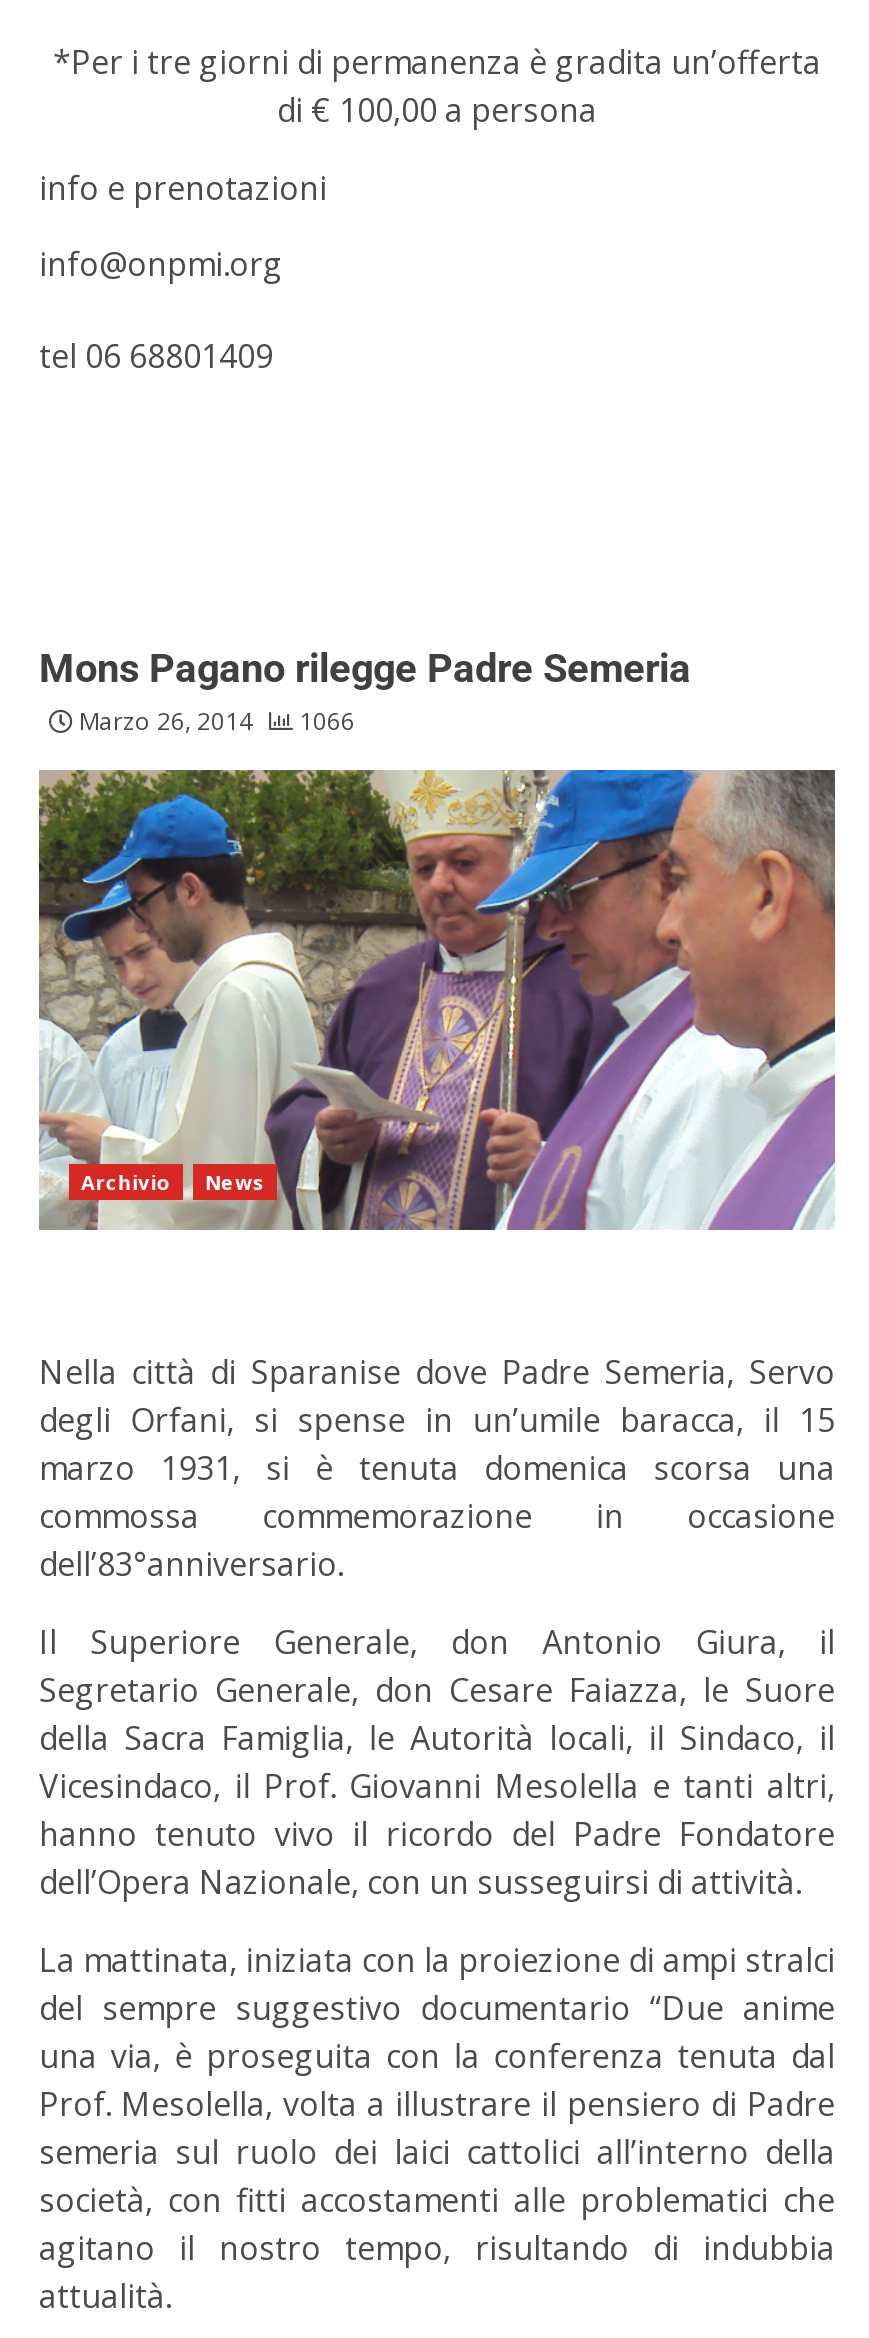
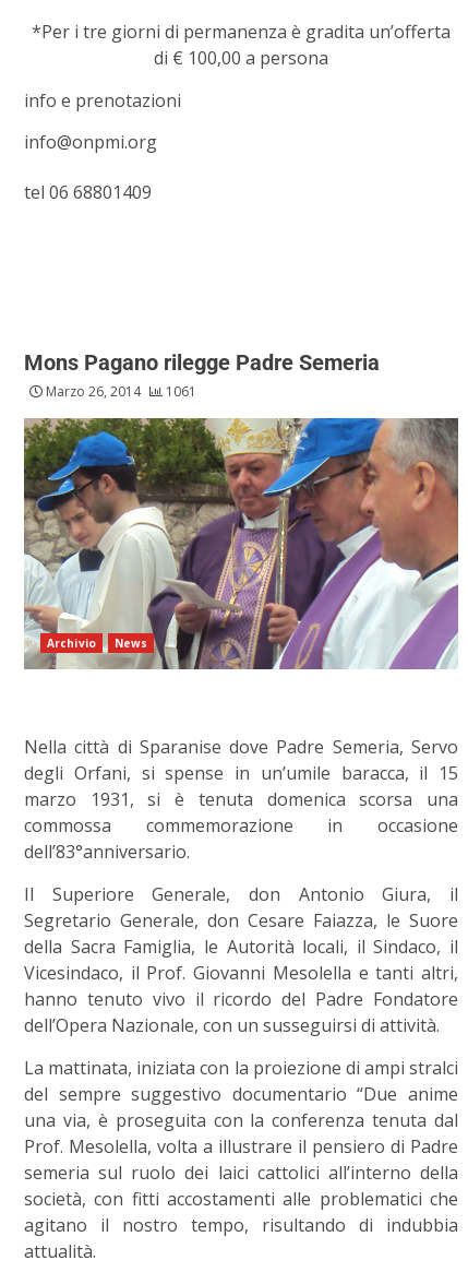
- Marzo 26, 2014 1066
+ Marzo 26, 2014 1061
